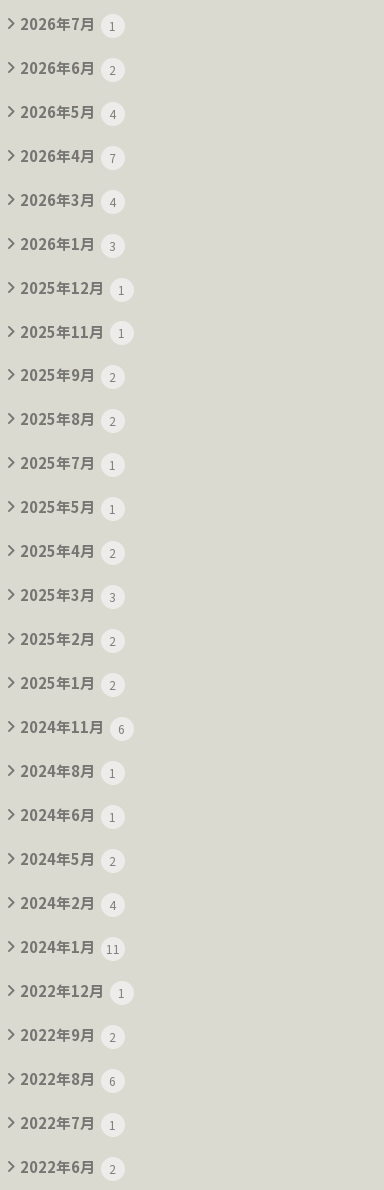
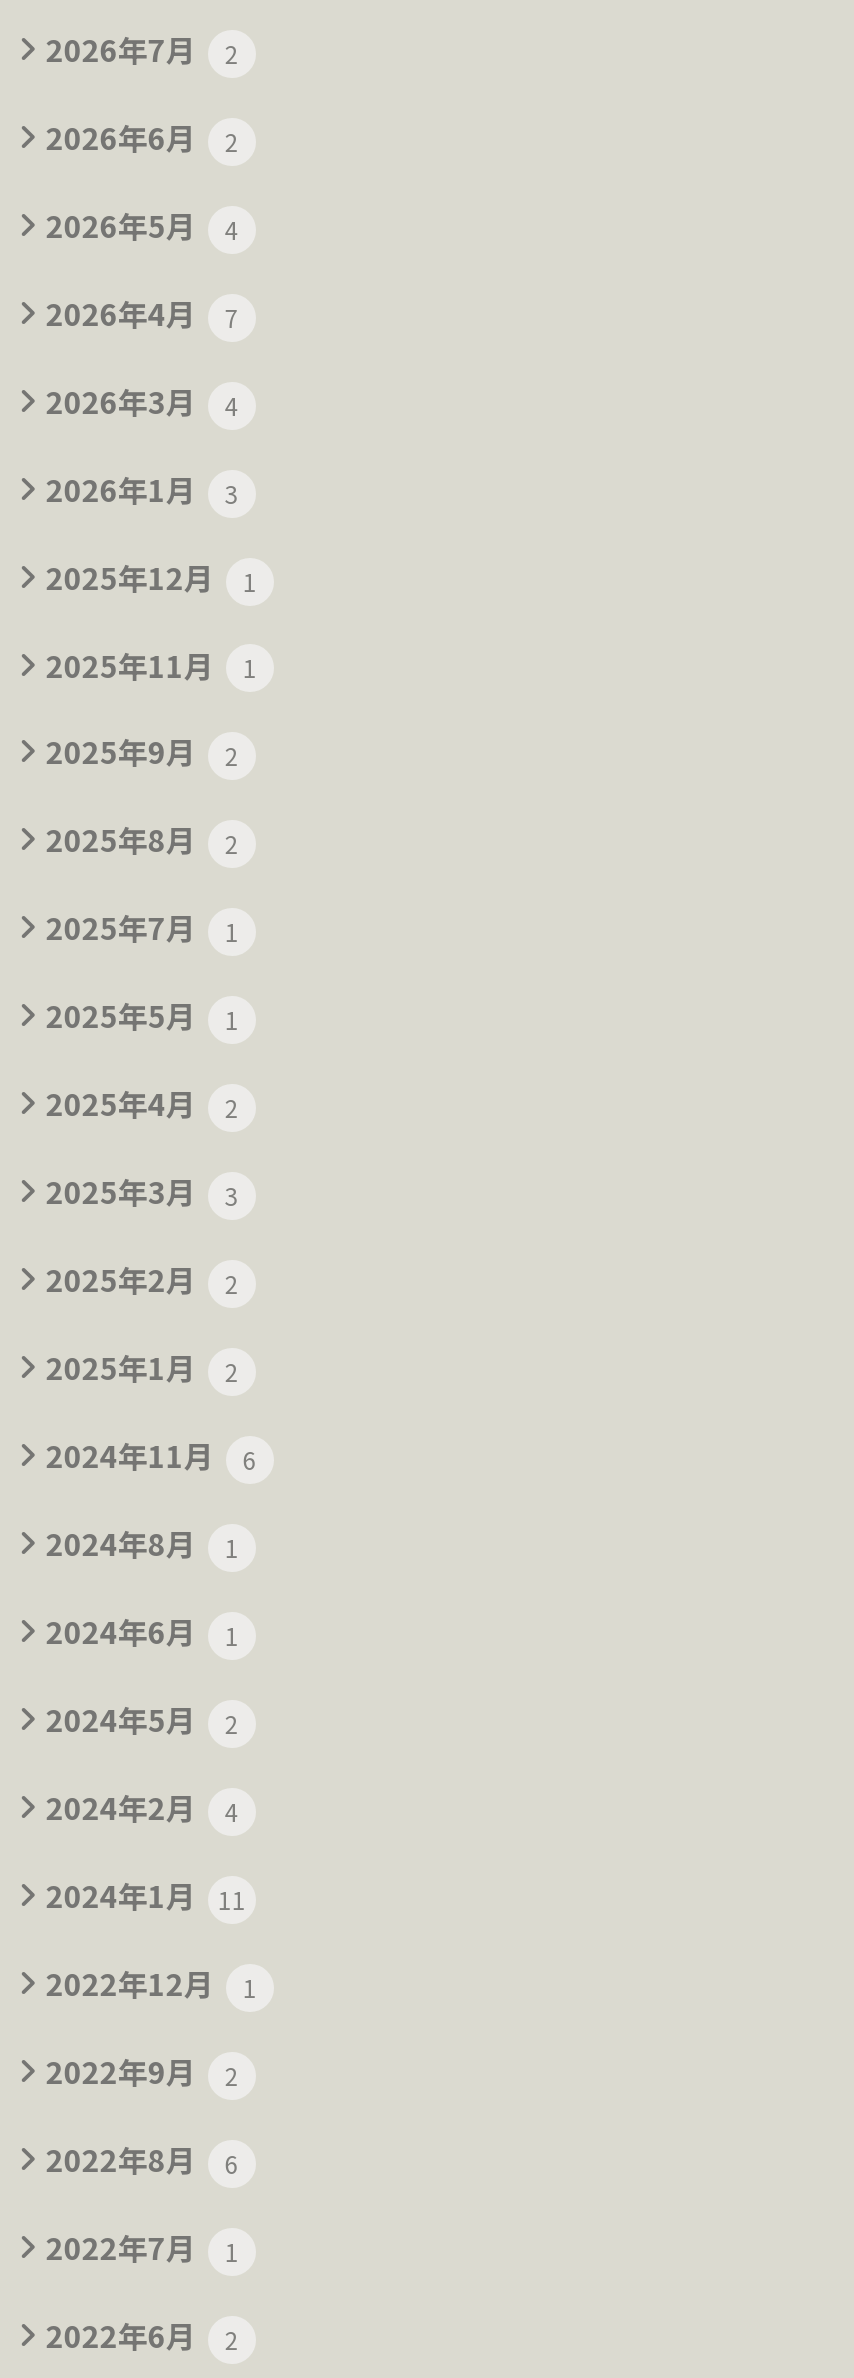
- 2026年7月 1
+ 2026年7月 2
